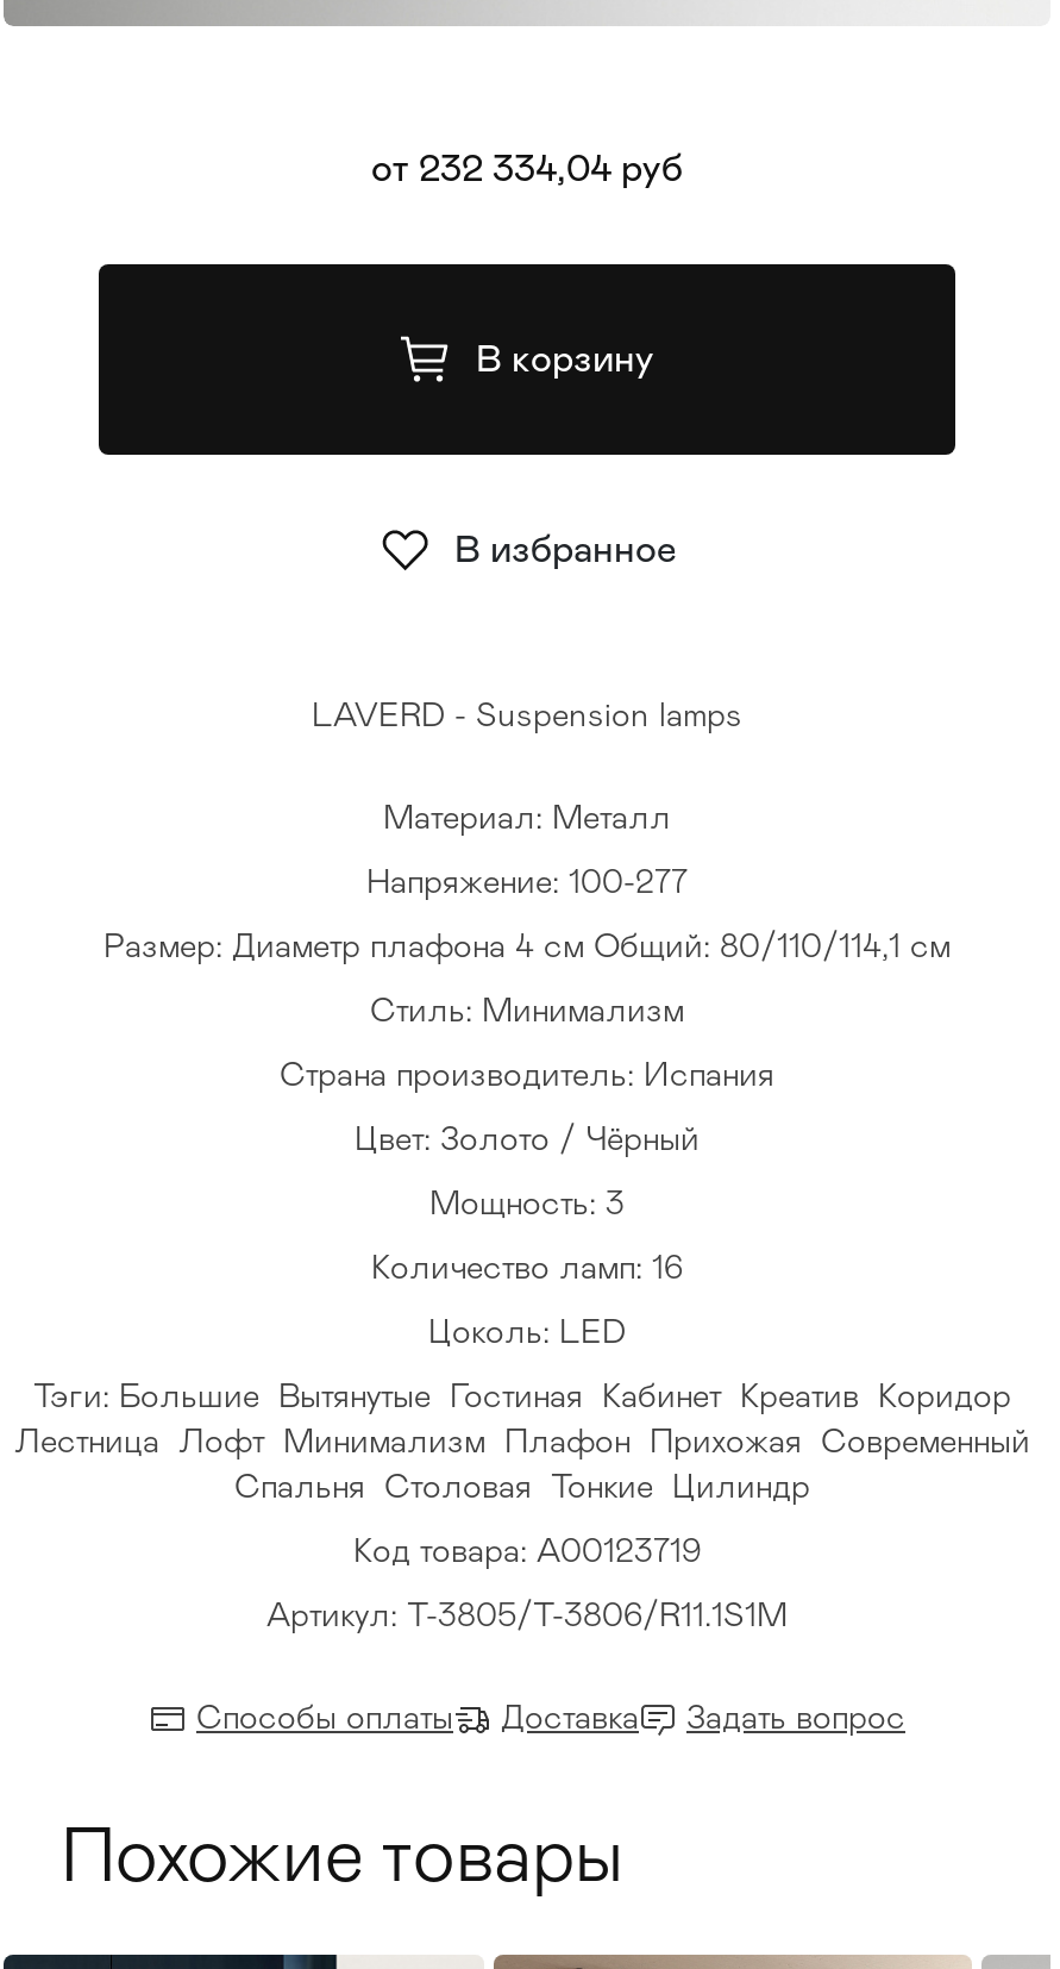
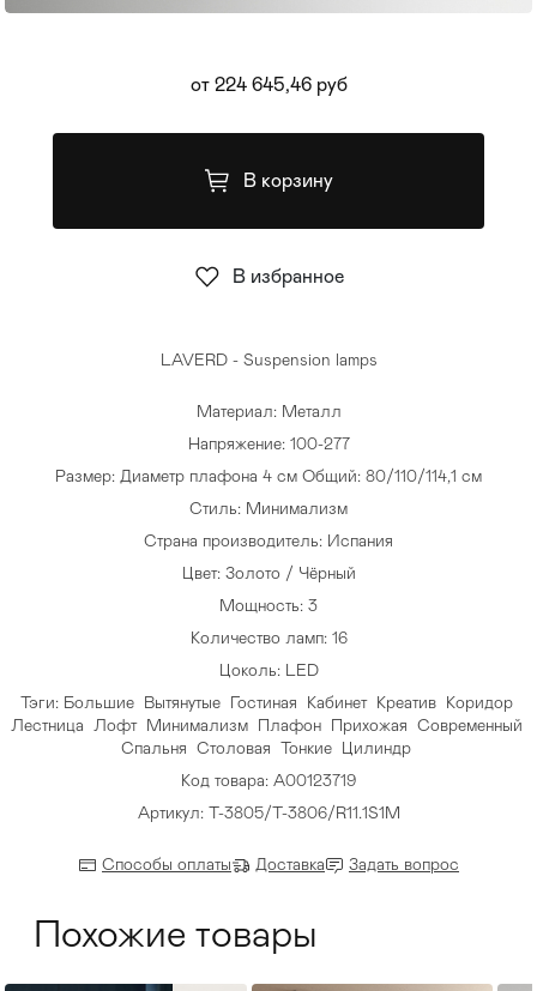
- от 232 334,04 руб
+ от 224 645,46 руб
